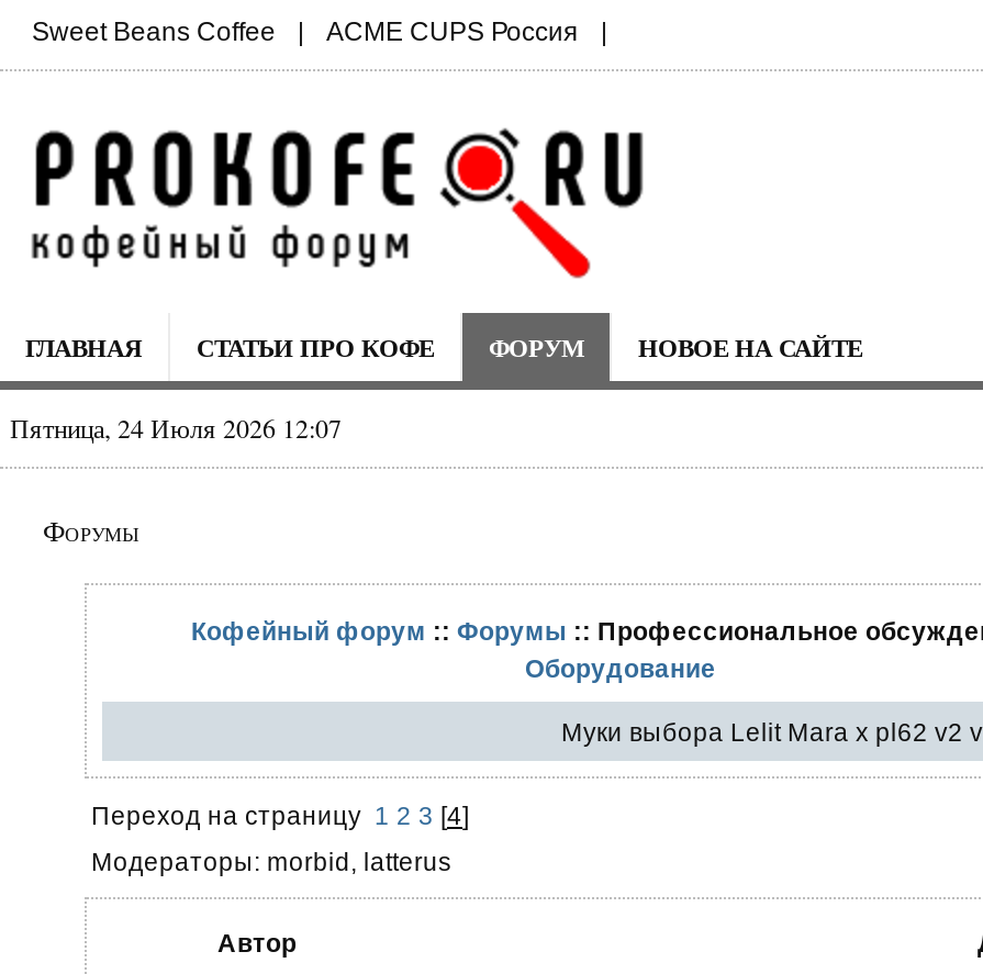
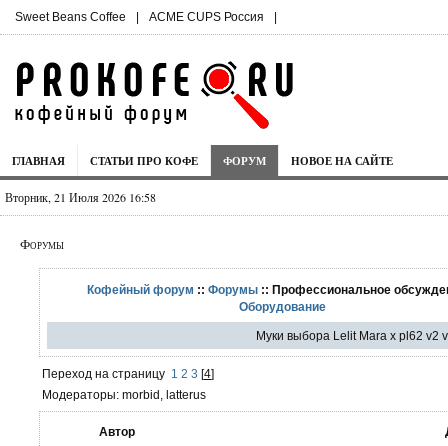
- Пятница, 24 Июля 2026 12:07
+ Вторник, 21 Июля 2026 16:58
